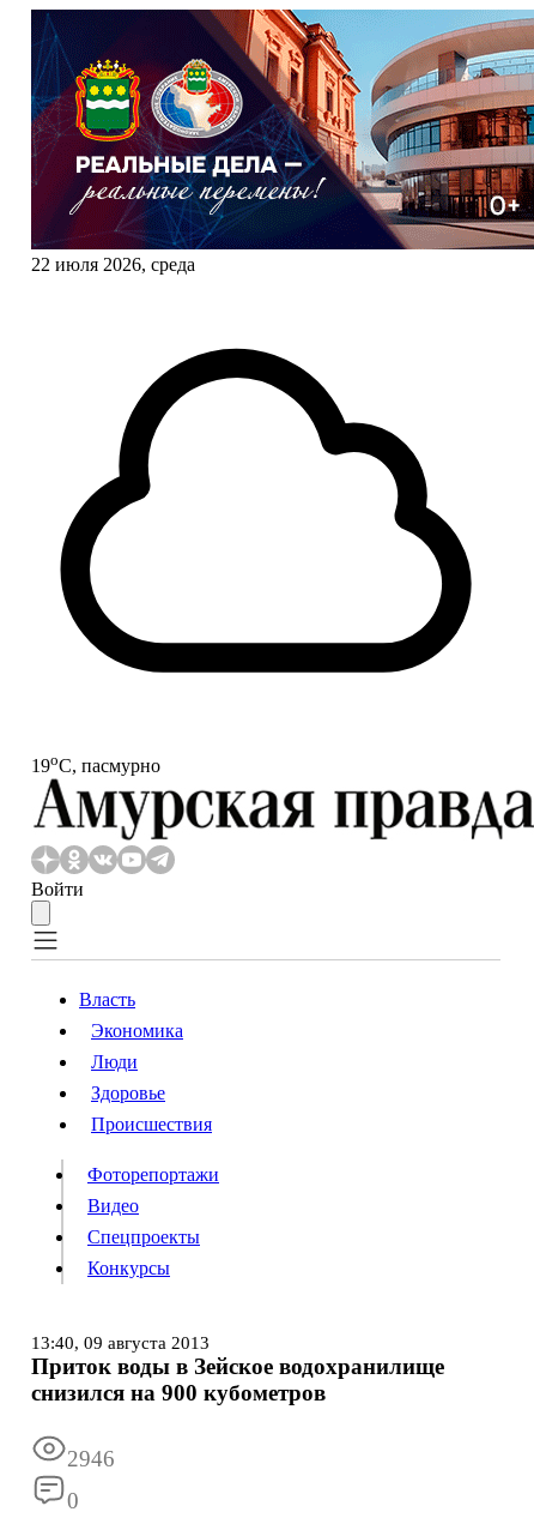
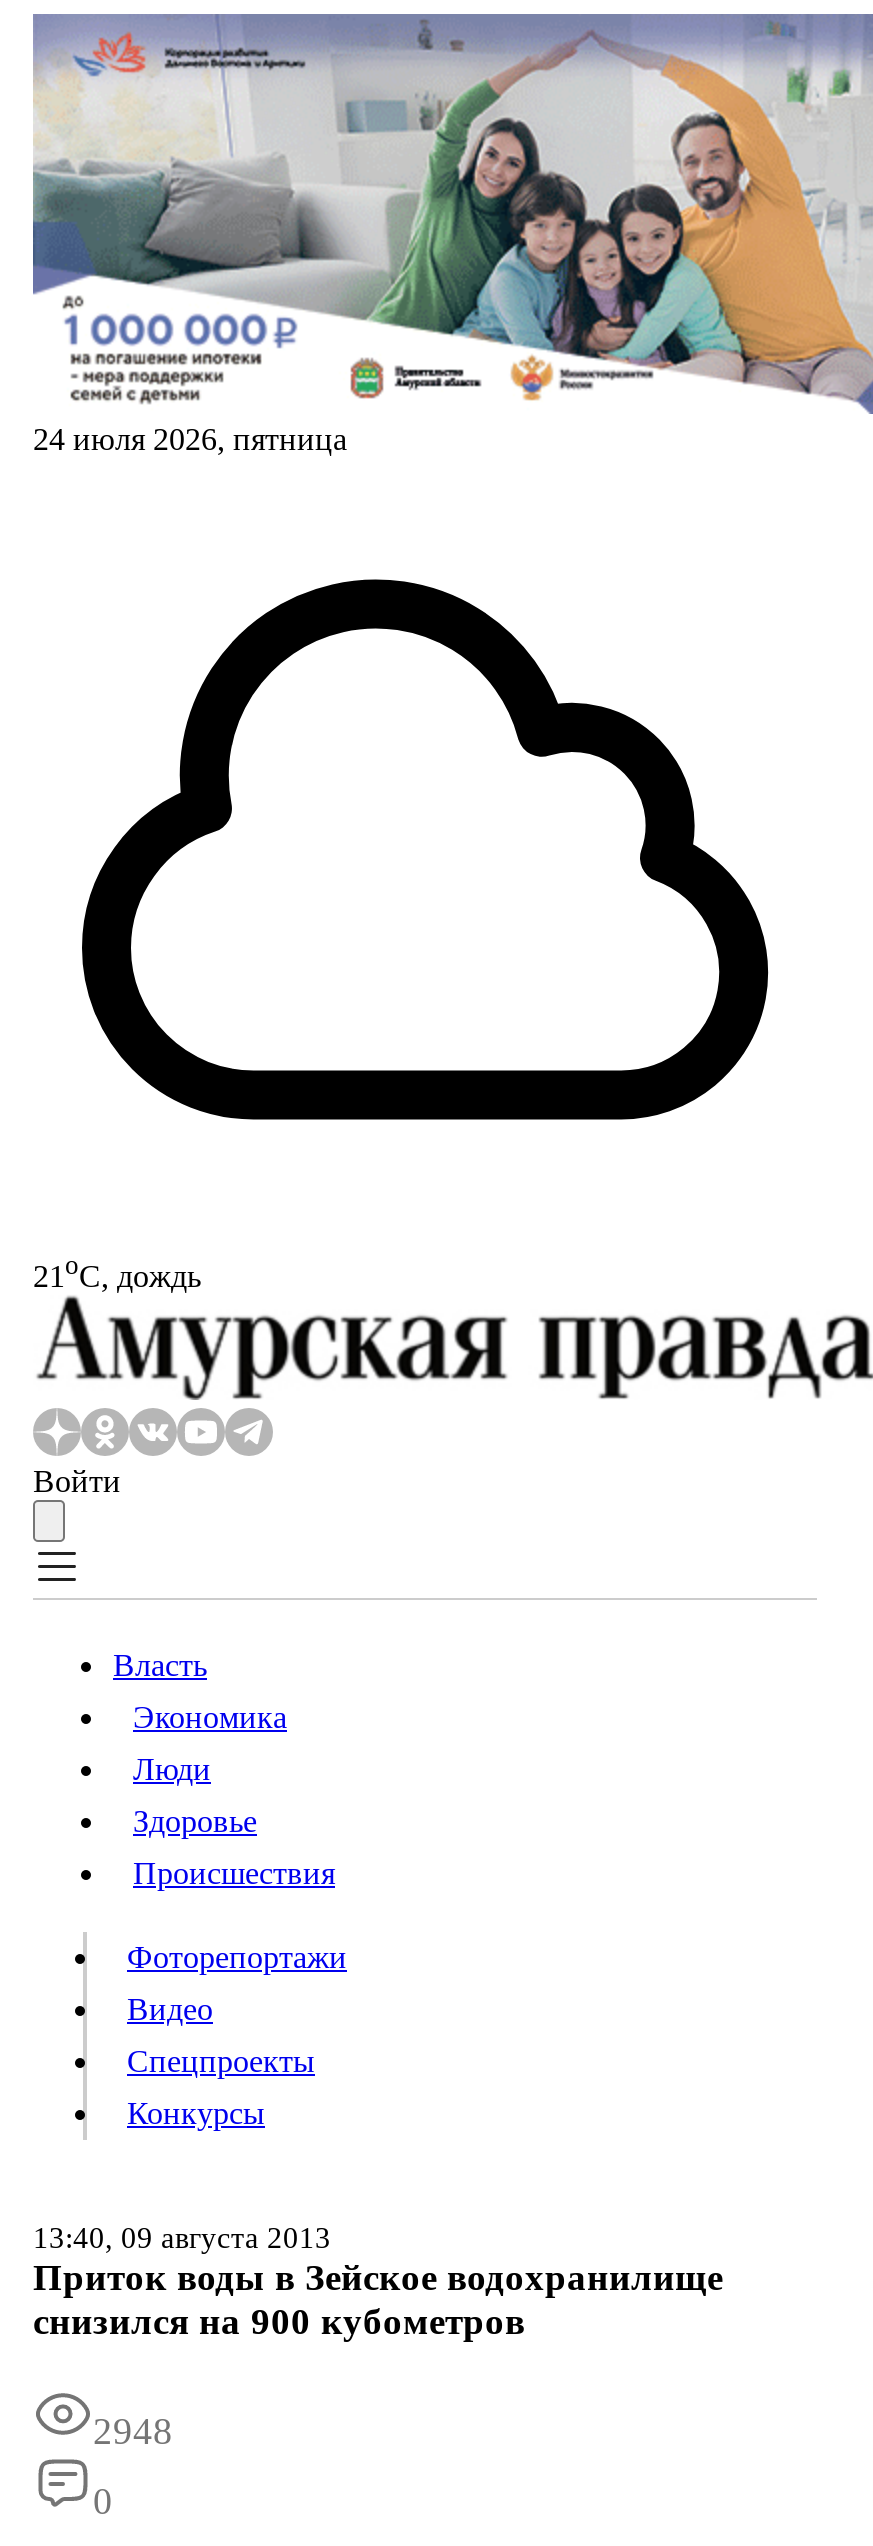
- [image]
- 22 июля 2026, среда
+ [image]
+ 24 июля 2026, пятница

- 19oС, пасмурно
+ 21oС, дождь

- 2946
+ 2948
